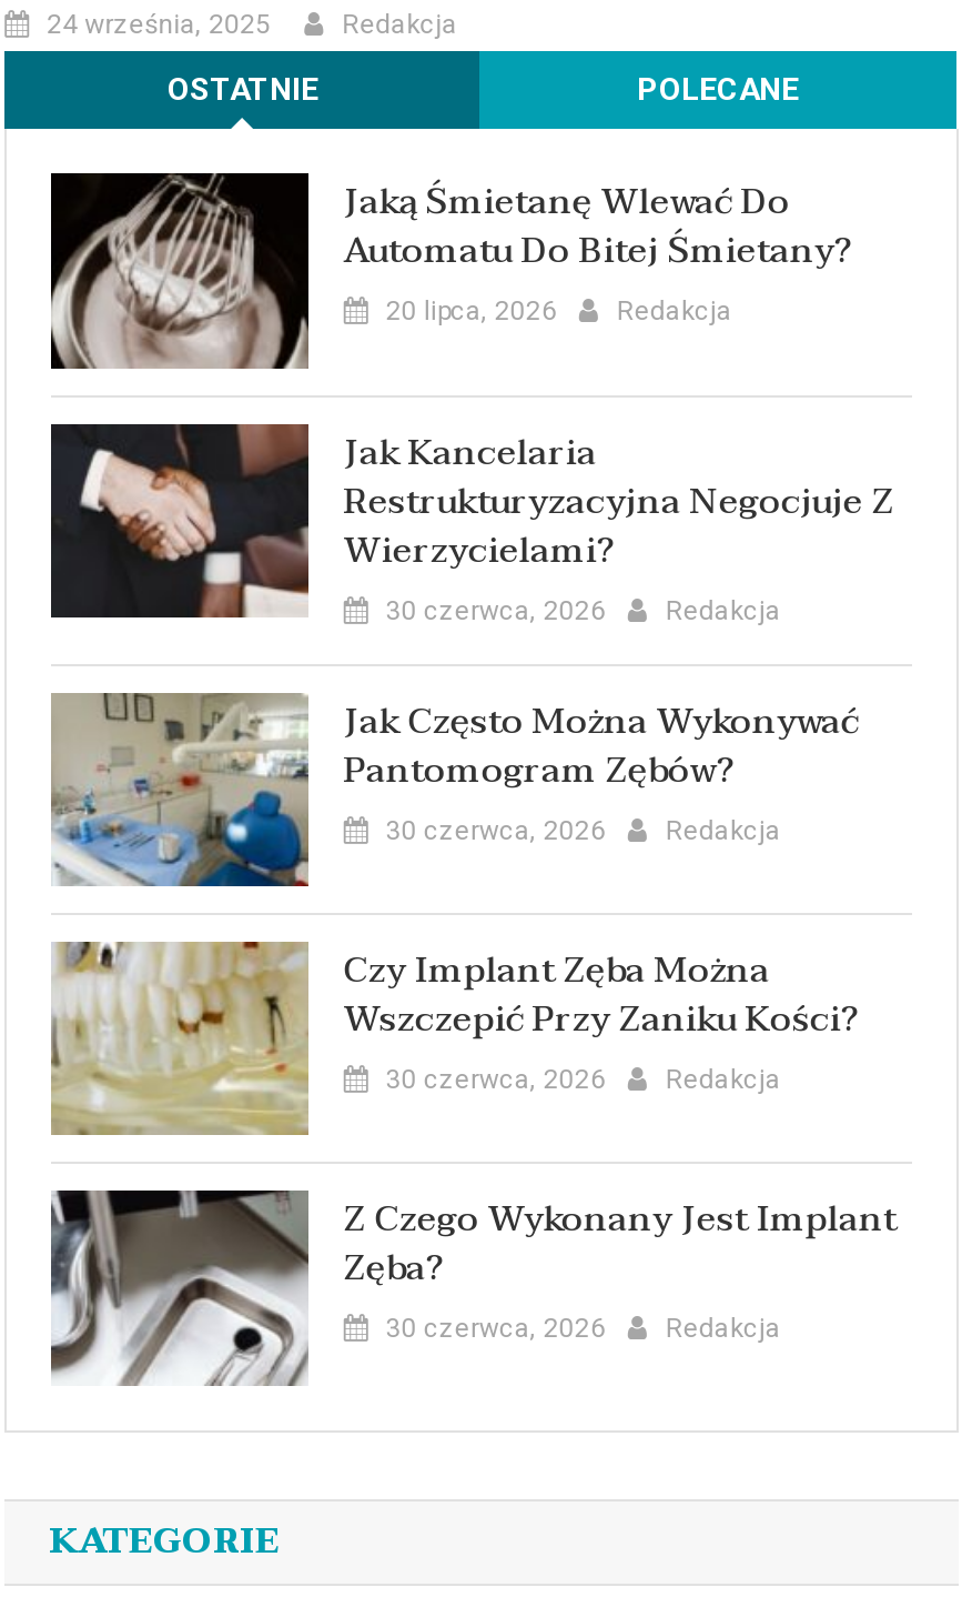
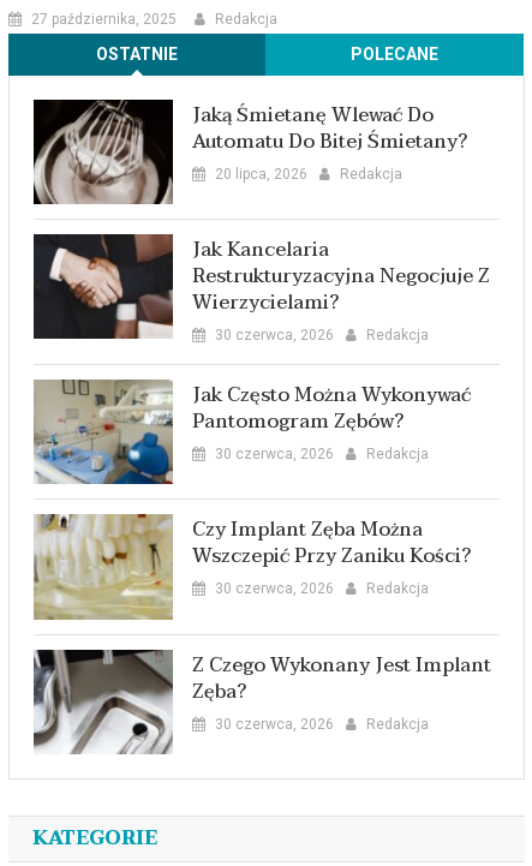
- 24 września, 2025
+ 27 października, 2025
